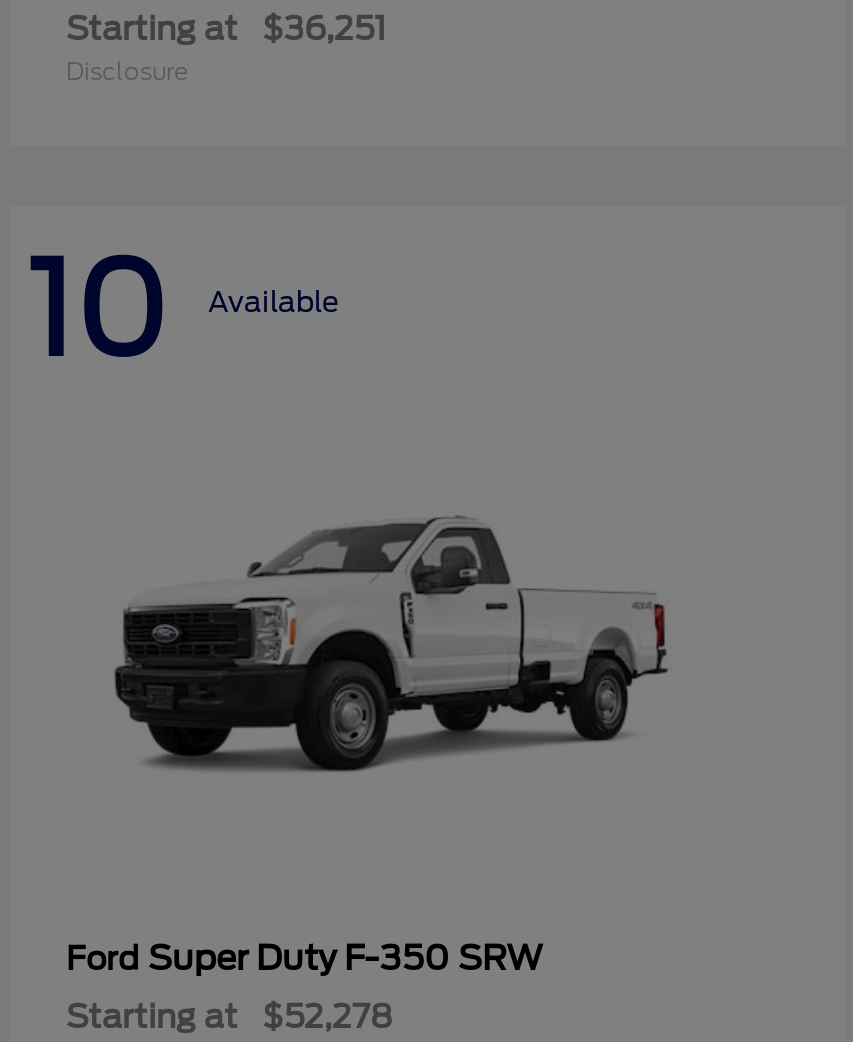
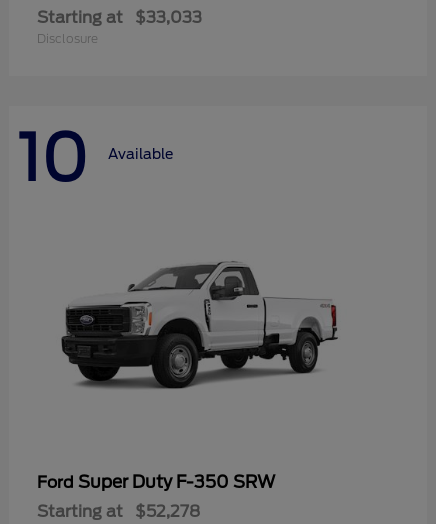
- Starting at $36,251
+ Starting at $33,033
